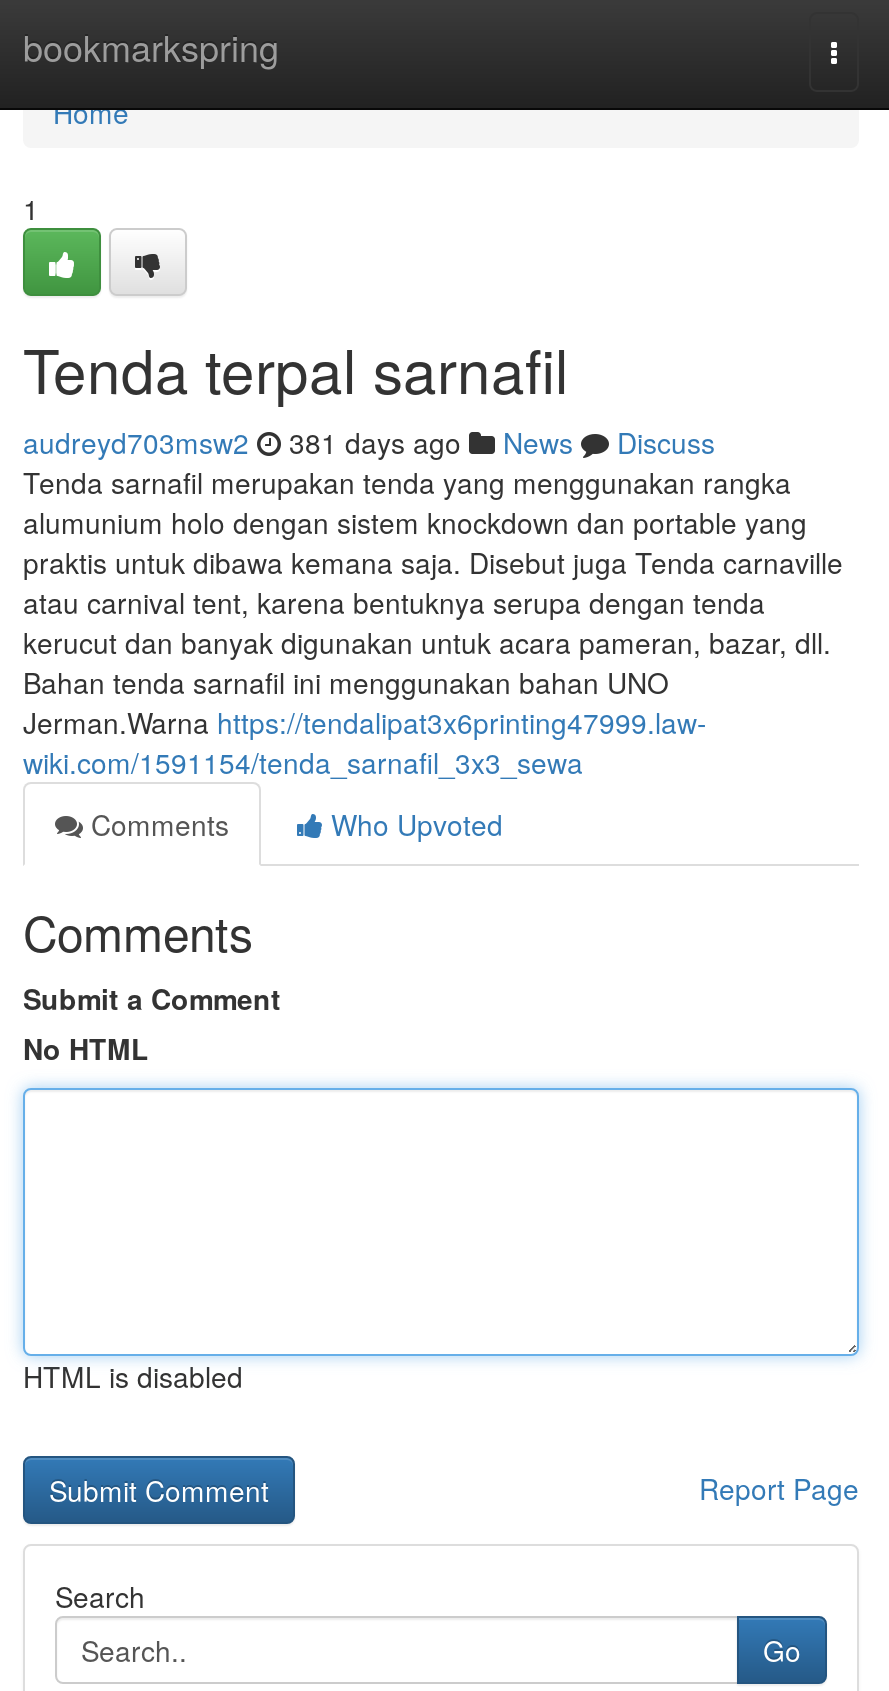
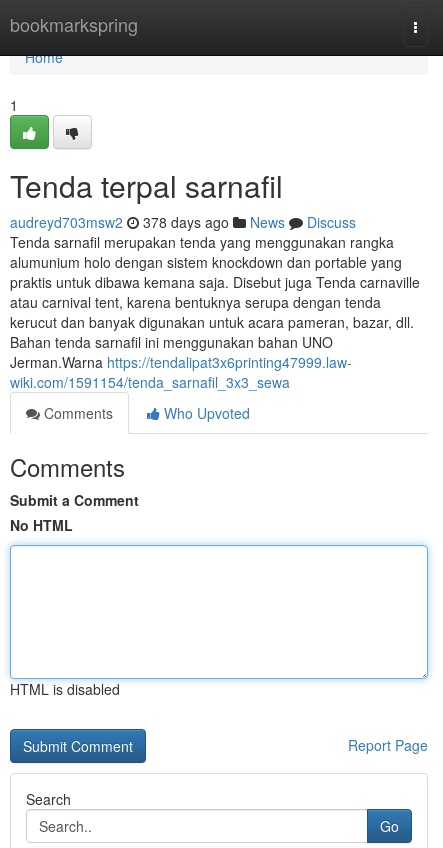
- audreyd703msw2 381 days ago News Discuss
+ audreyd703msw2 378 days ago News Discuss
